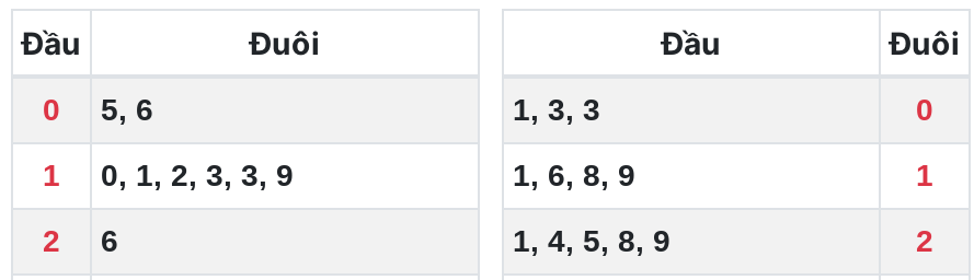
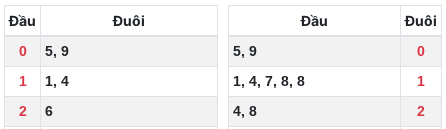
- 0 5, 6
+ 0 5, 9

- 1, 3, 3
+ 5, 9

- 1 0, 1, 2, 3, 3, 9
+ 1 1, 4

- 1, 6, 8, 9
+ 1, 4, 7, 8, 8

- 1, 4, 5, 8, 9
+ 4, 8
